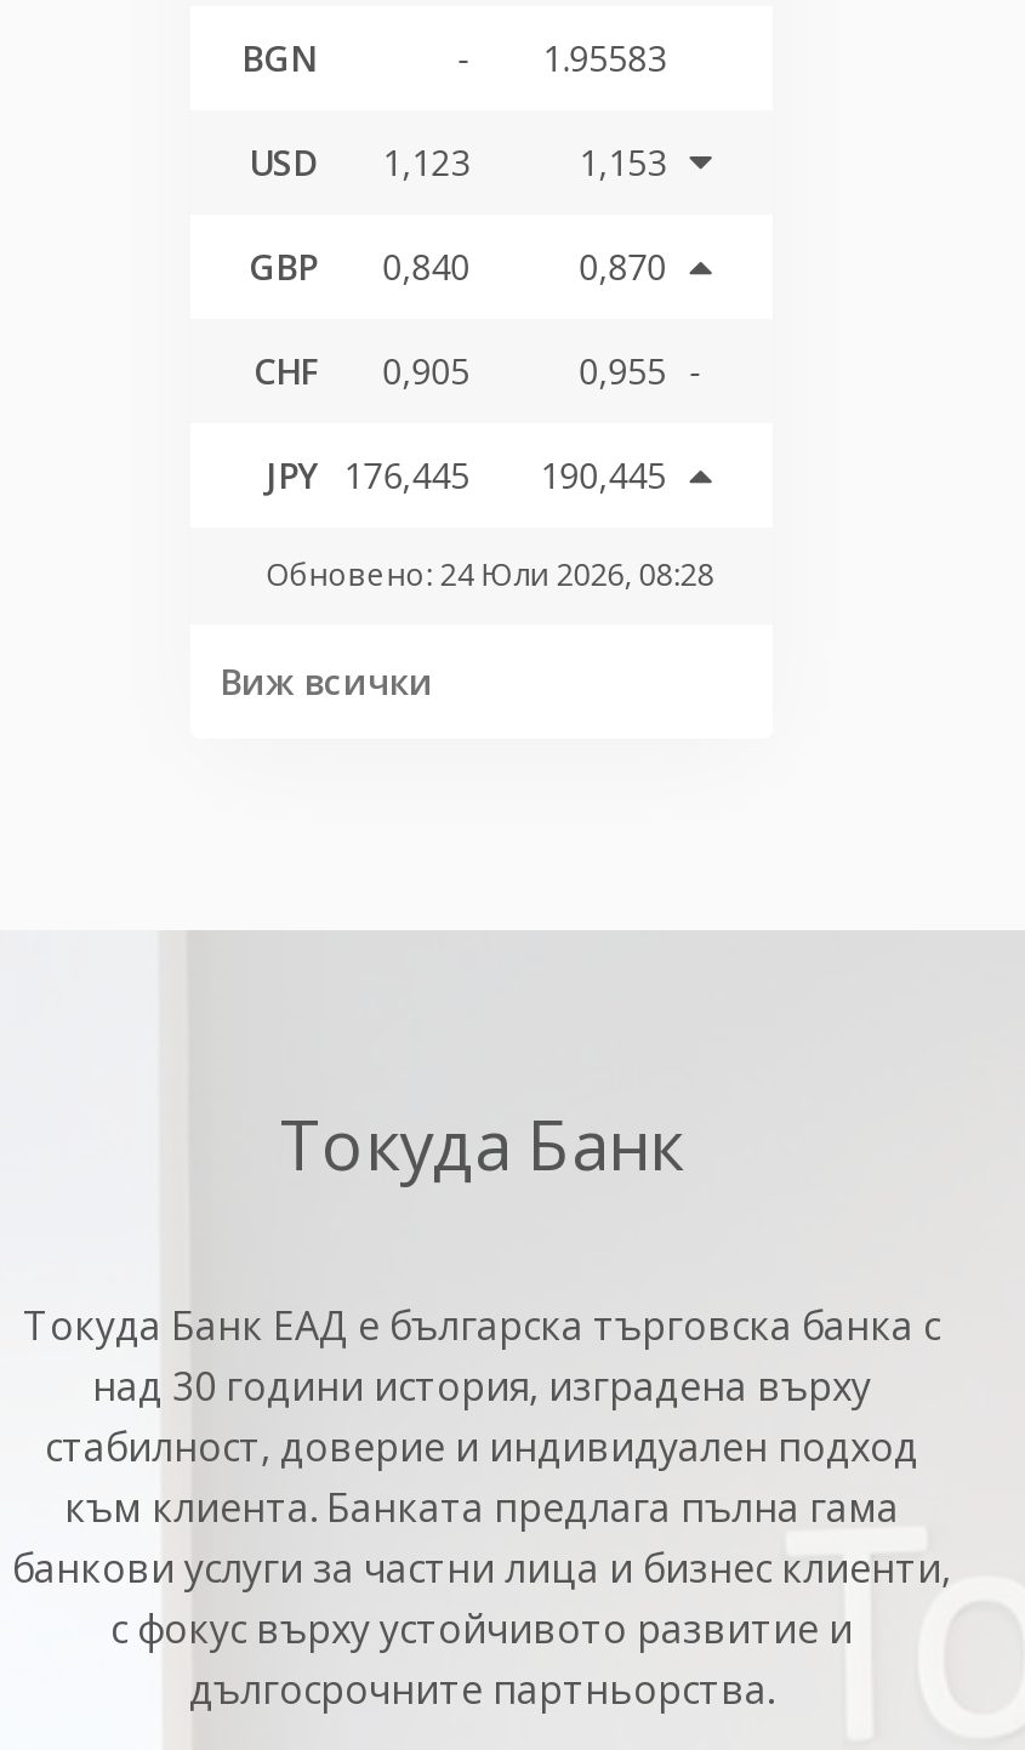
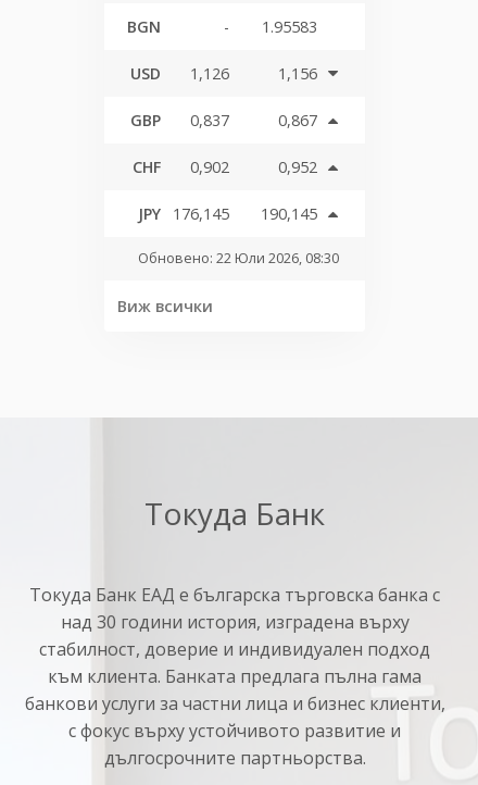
- USD 1,123
+ USD 1,126

- 1,153
+ 1,156

- GBP 0,840
+ GBP 0,837

- 0,870
+ 0,867

- 0,905
- 0,955 -
+ 0,902
+ 0,952

- JPY 176,445
- 190,445
+ JPY 176,145
+ 190,145

- Обновено: 24 Юли 2026, 08:28
+ Обновено: 22 Юли 2026, 08:30
